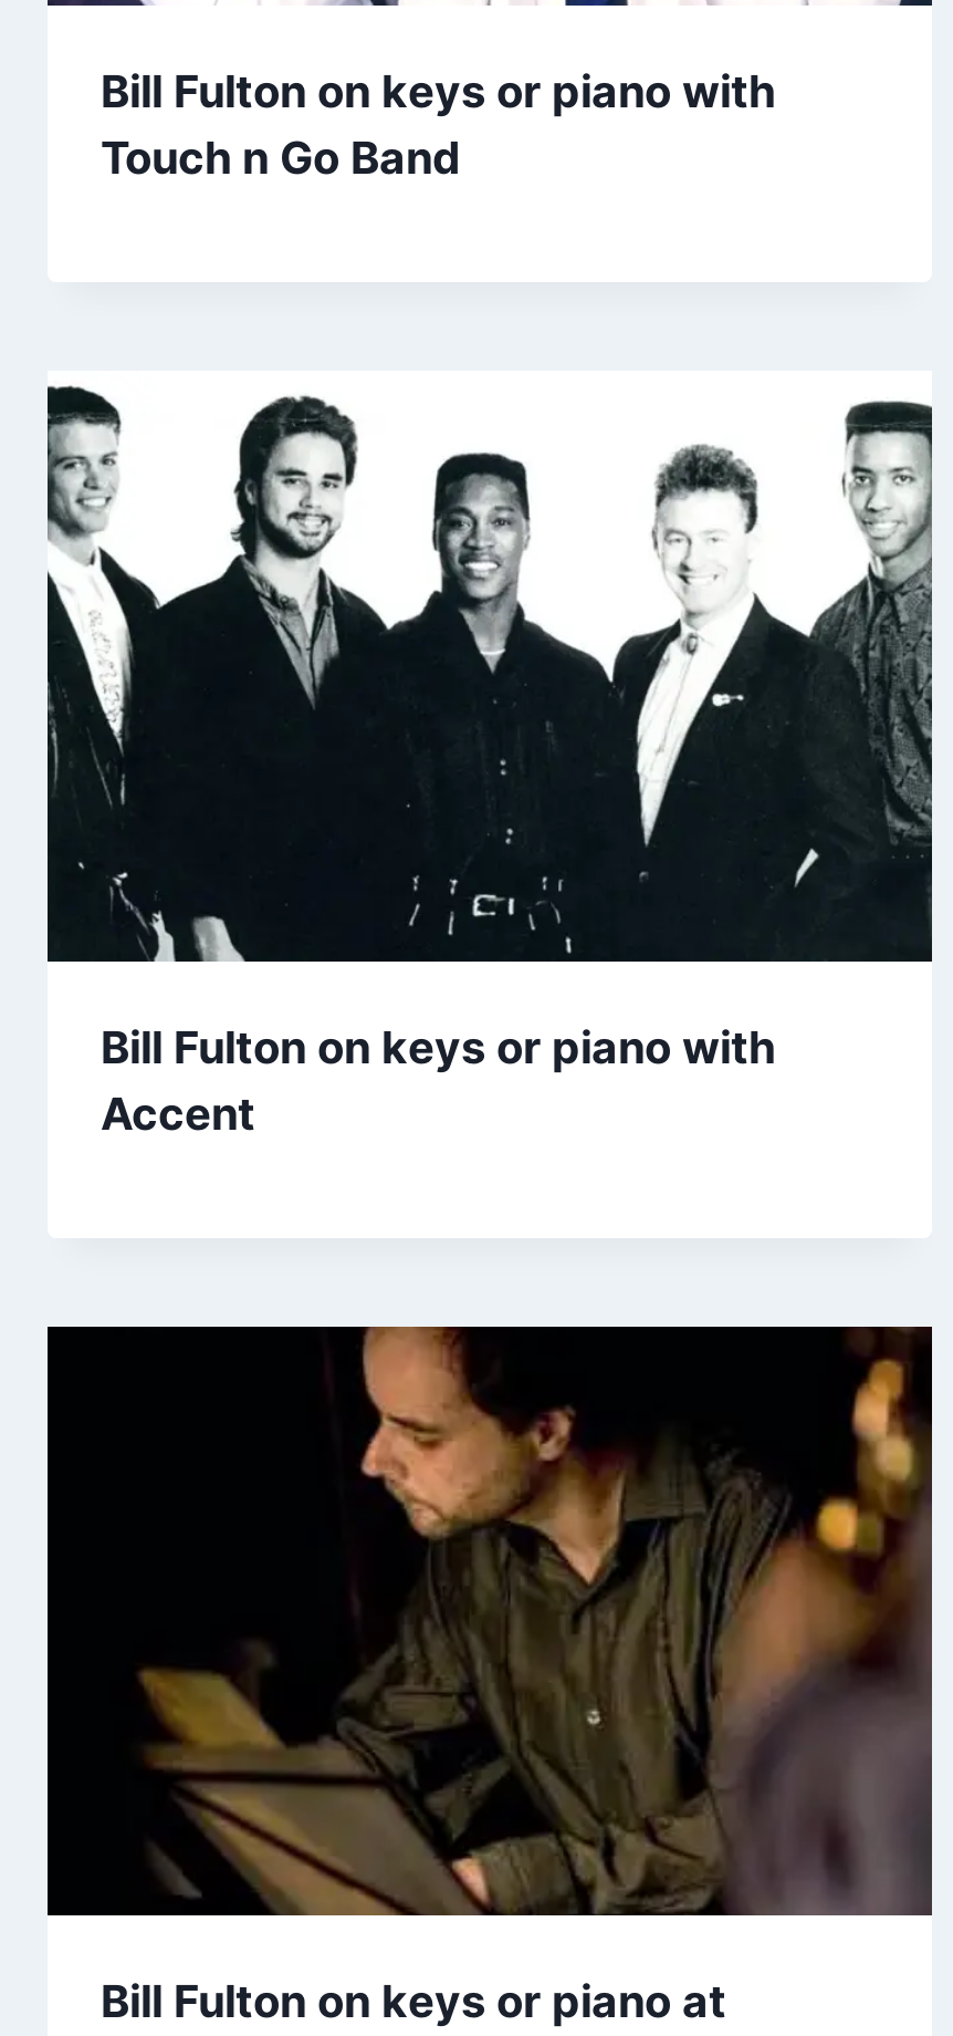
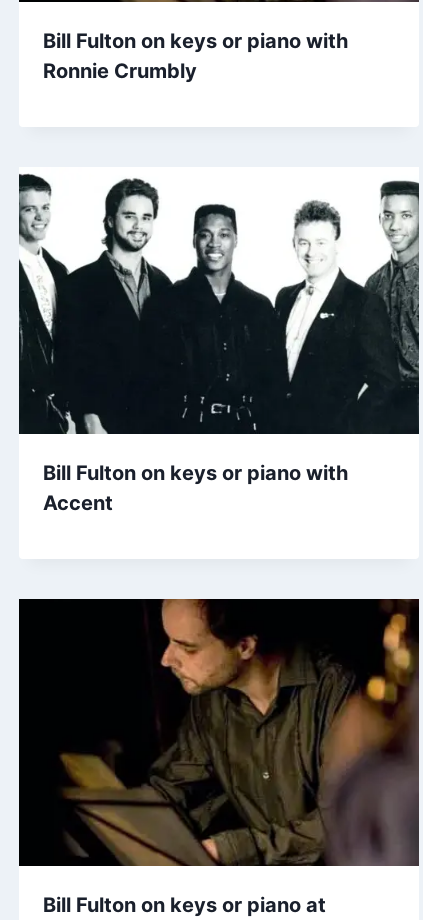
- Touch n Go Band
+ Ronnie Crumbly
